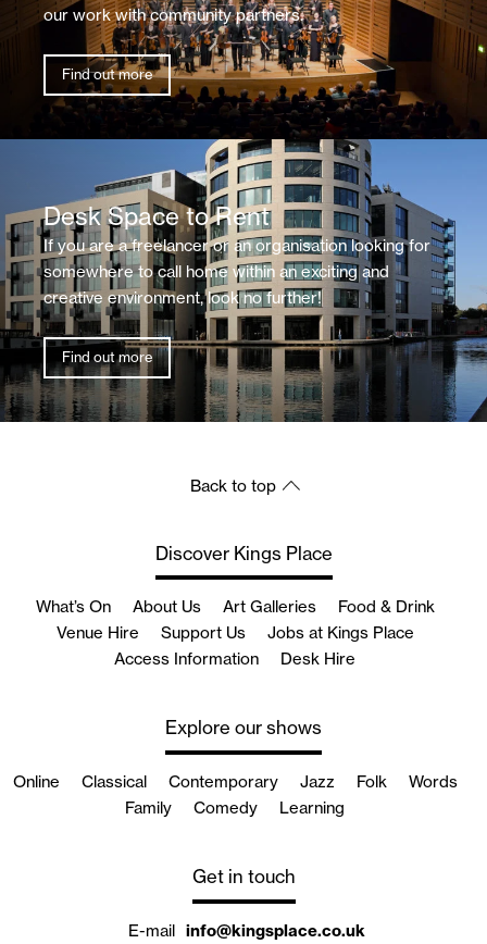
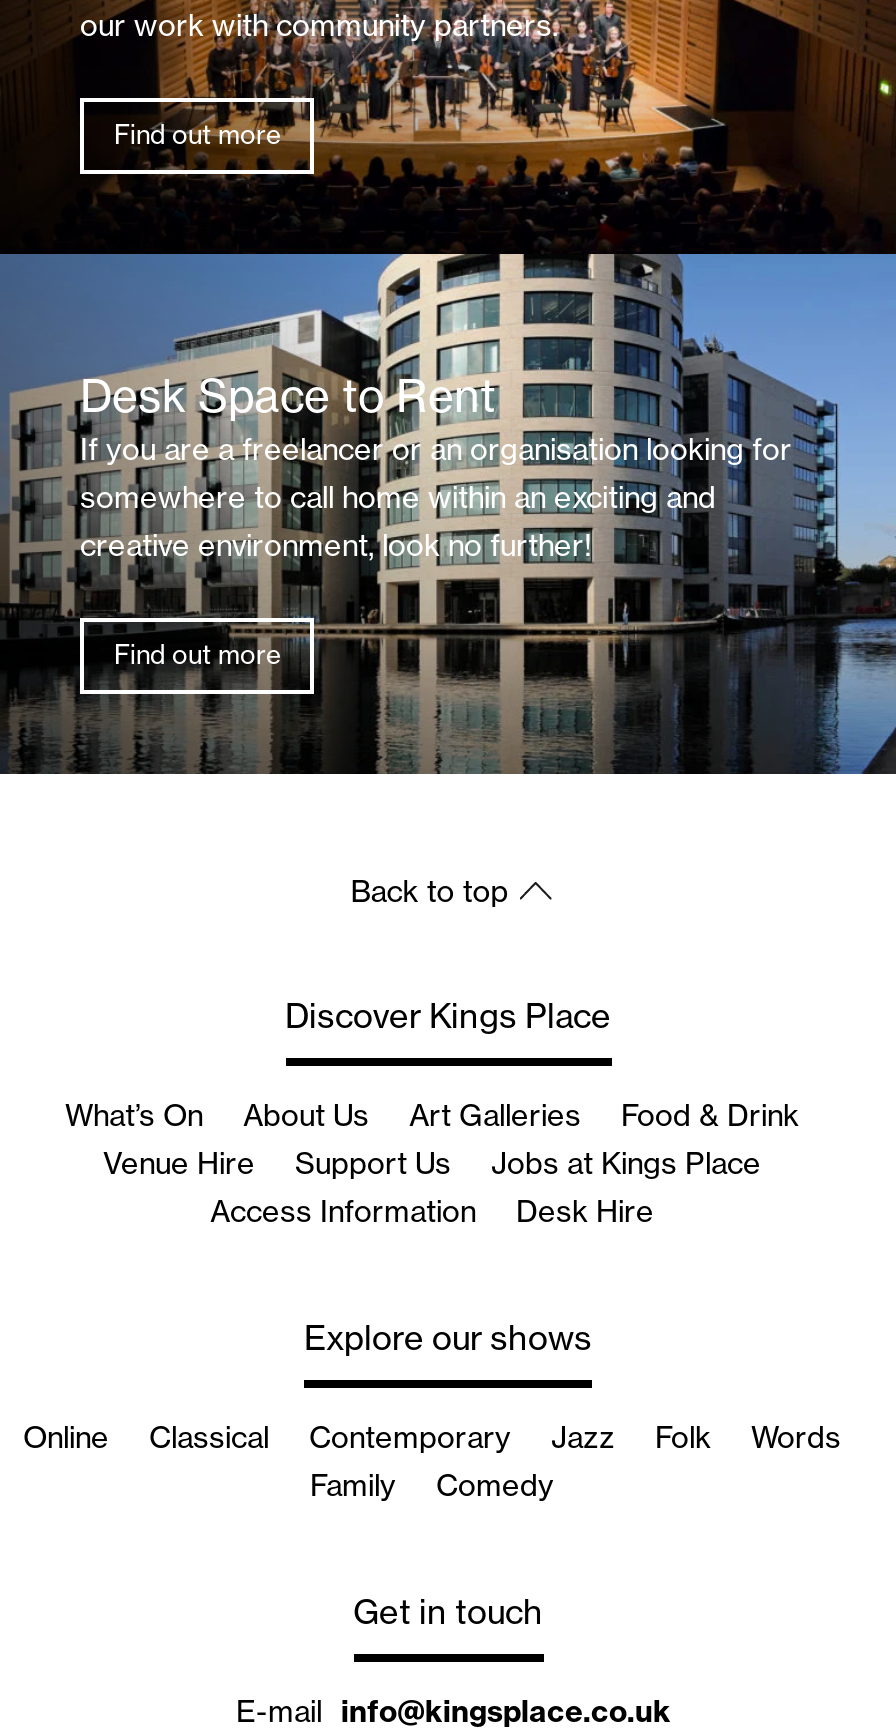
- Learning
